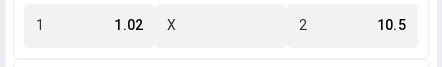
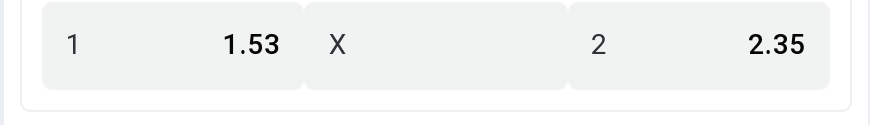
- 1.02 X
+ 1.53 X

- 10.5
+ 2.35
